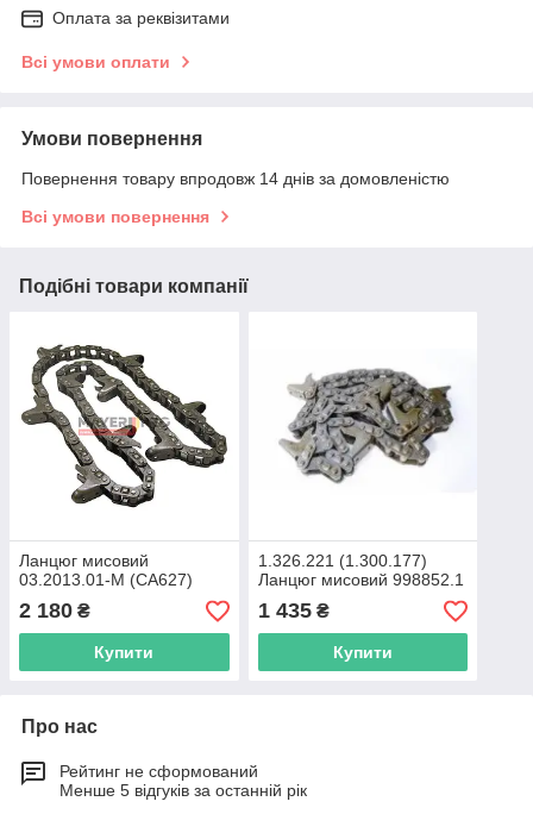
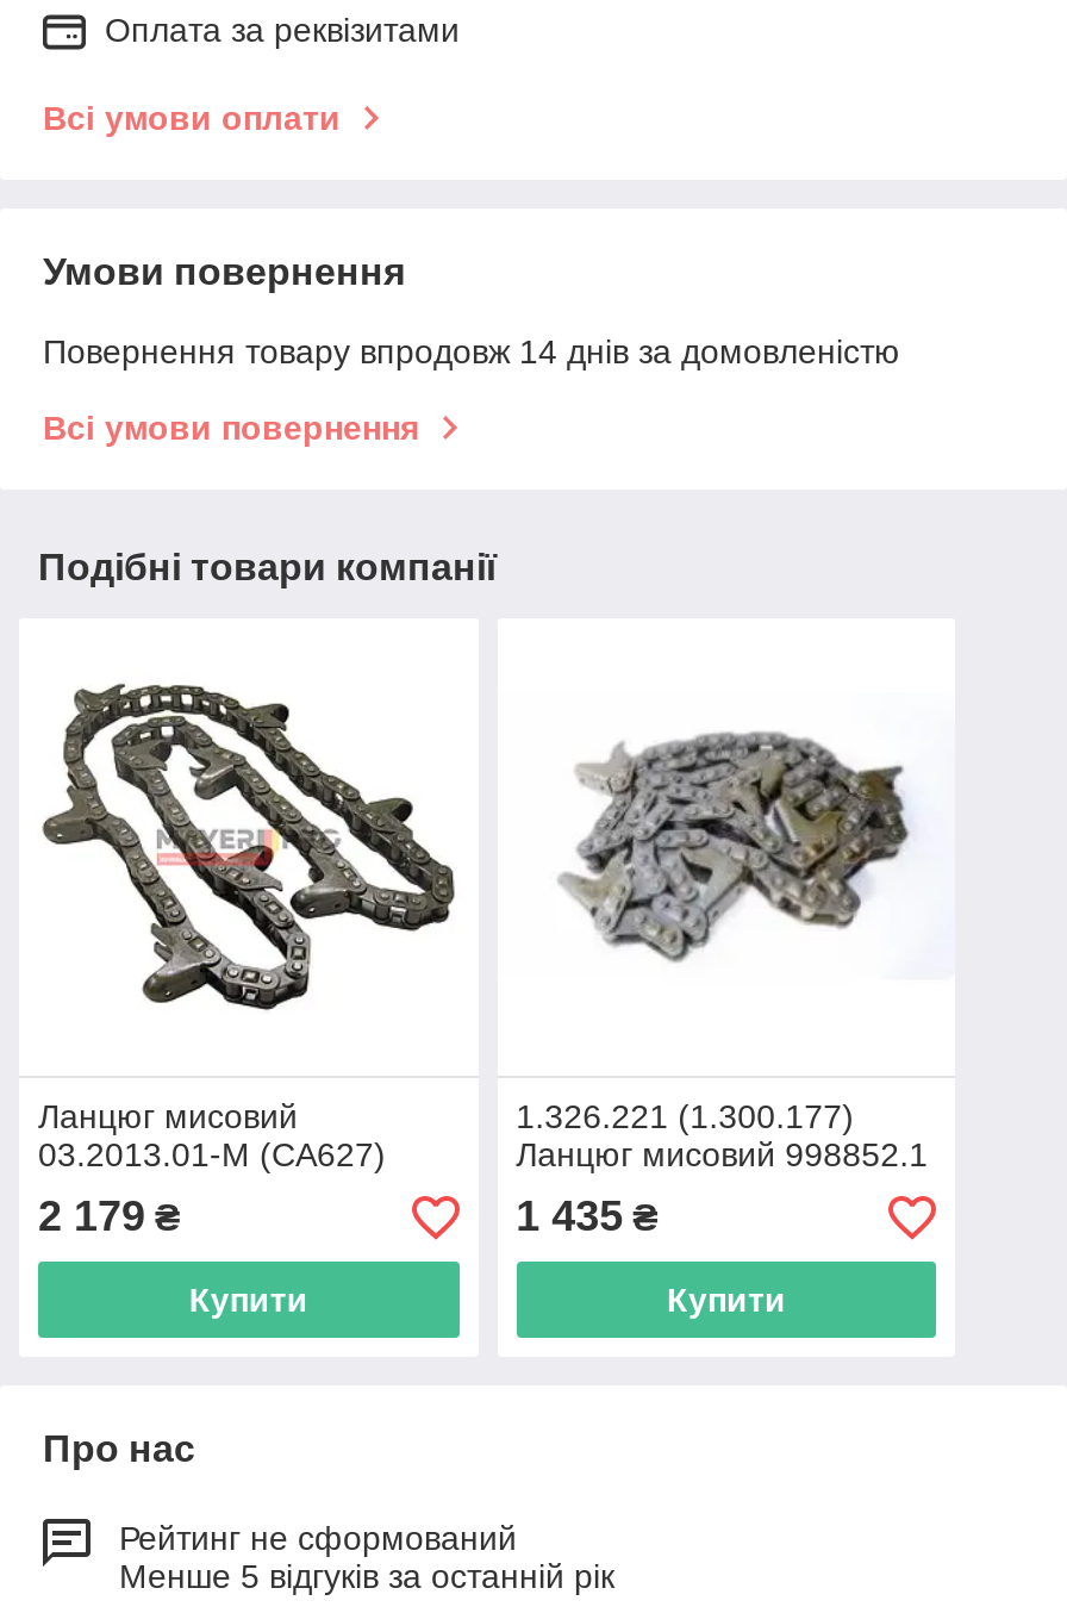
- 2 180 ₴
+ 2 179 ₴
